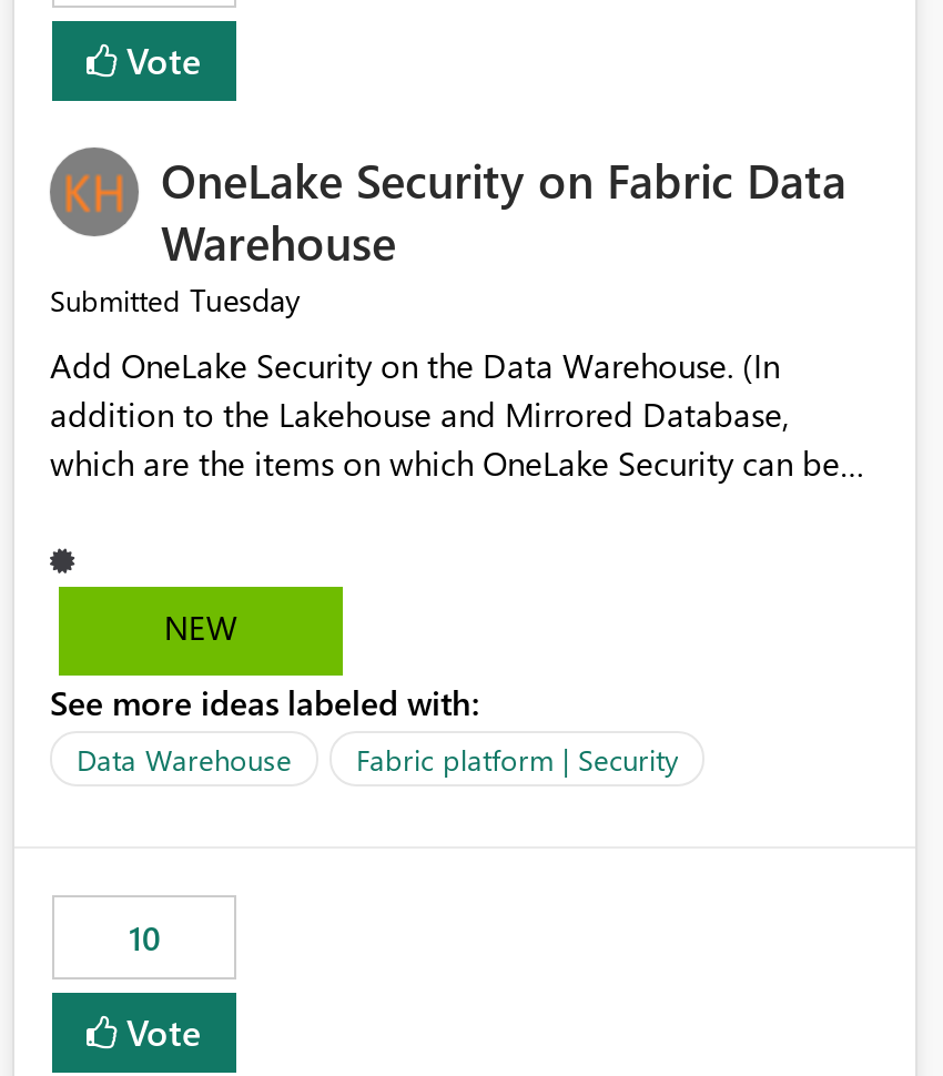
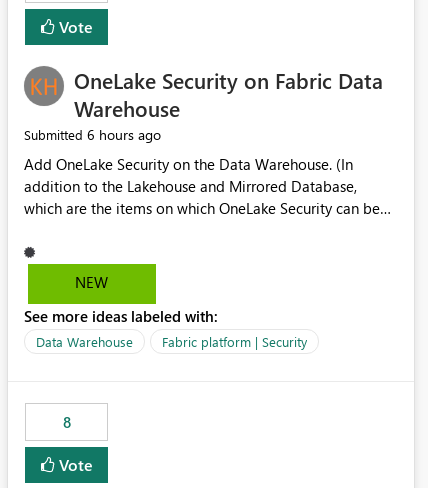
- Submitted Tuesday
+ Submitted 6 hours ago

- 10
+ 8
